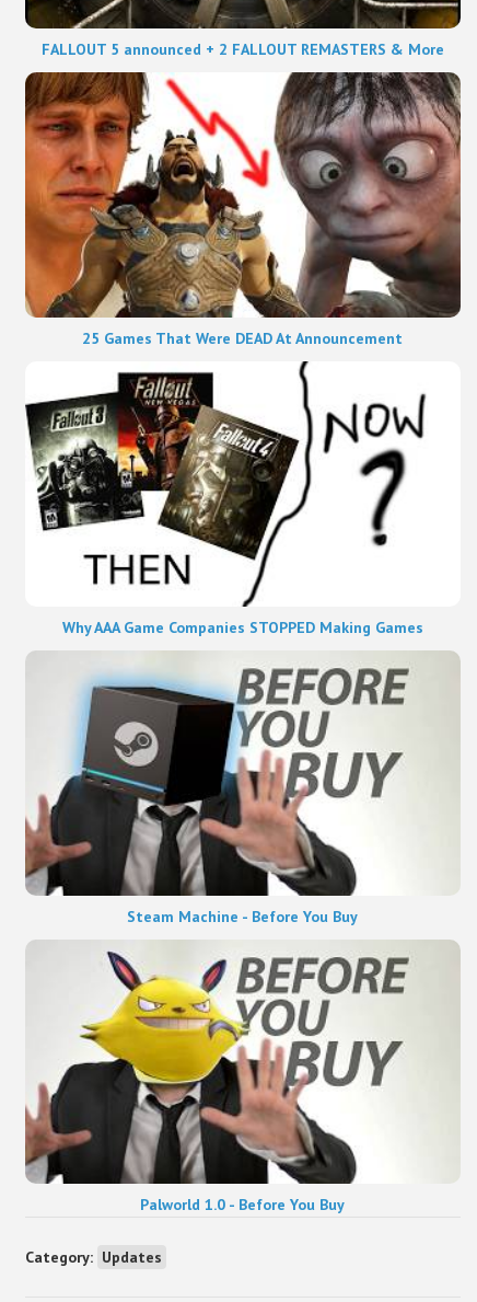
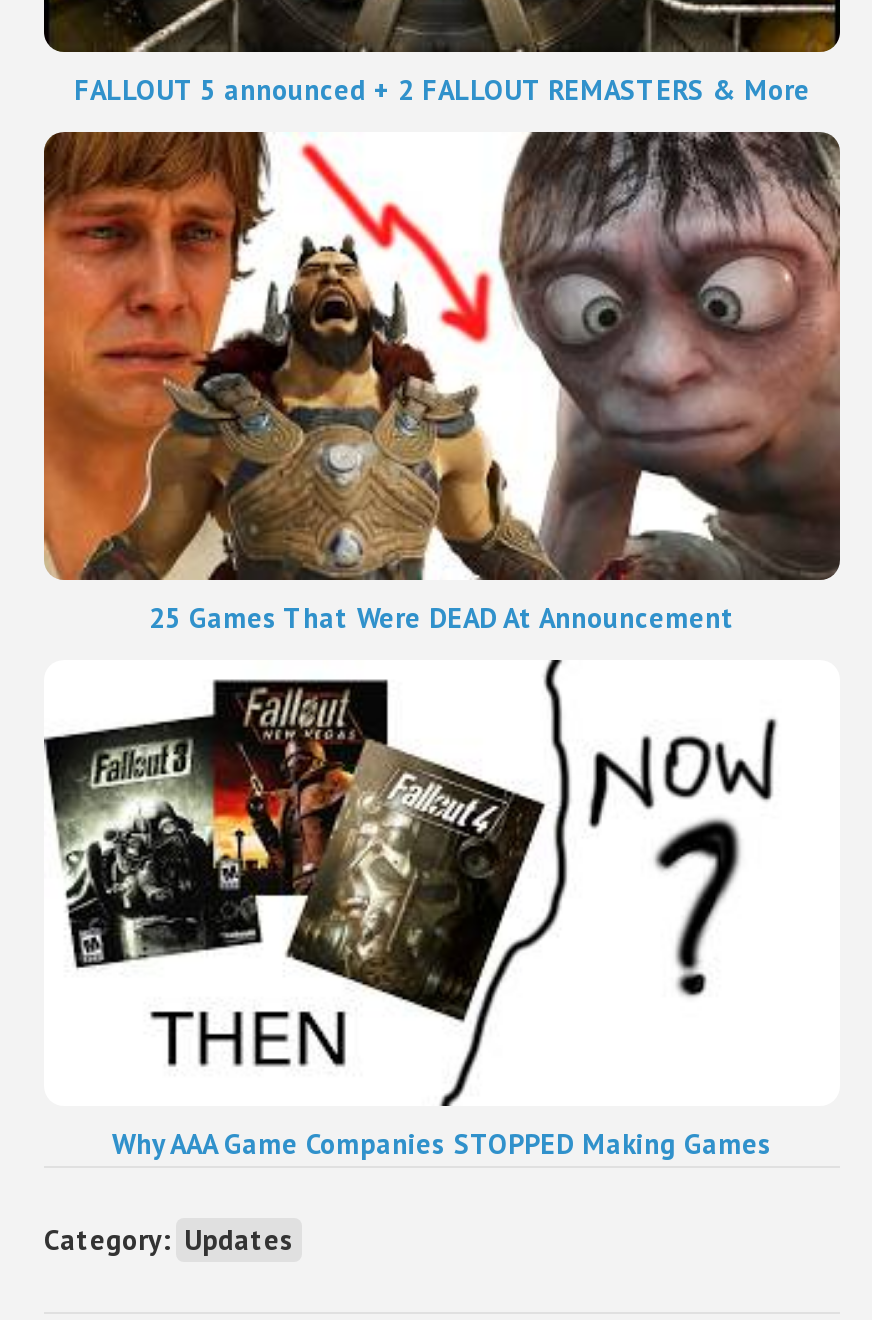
- [image]
- Steam Machine - Before You Buy

- [image]
- Palworld 1.0 - Before You Buy
